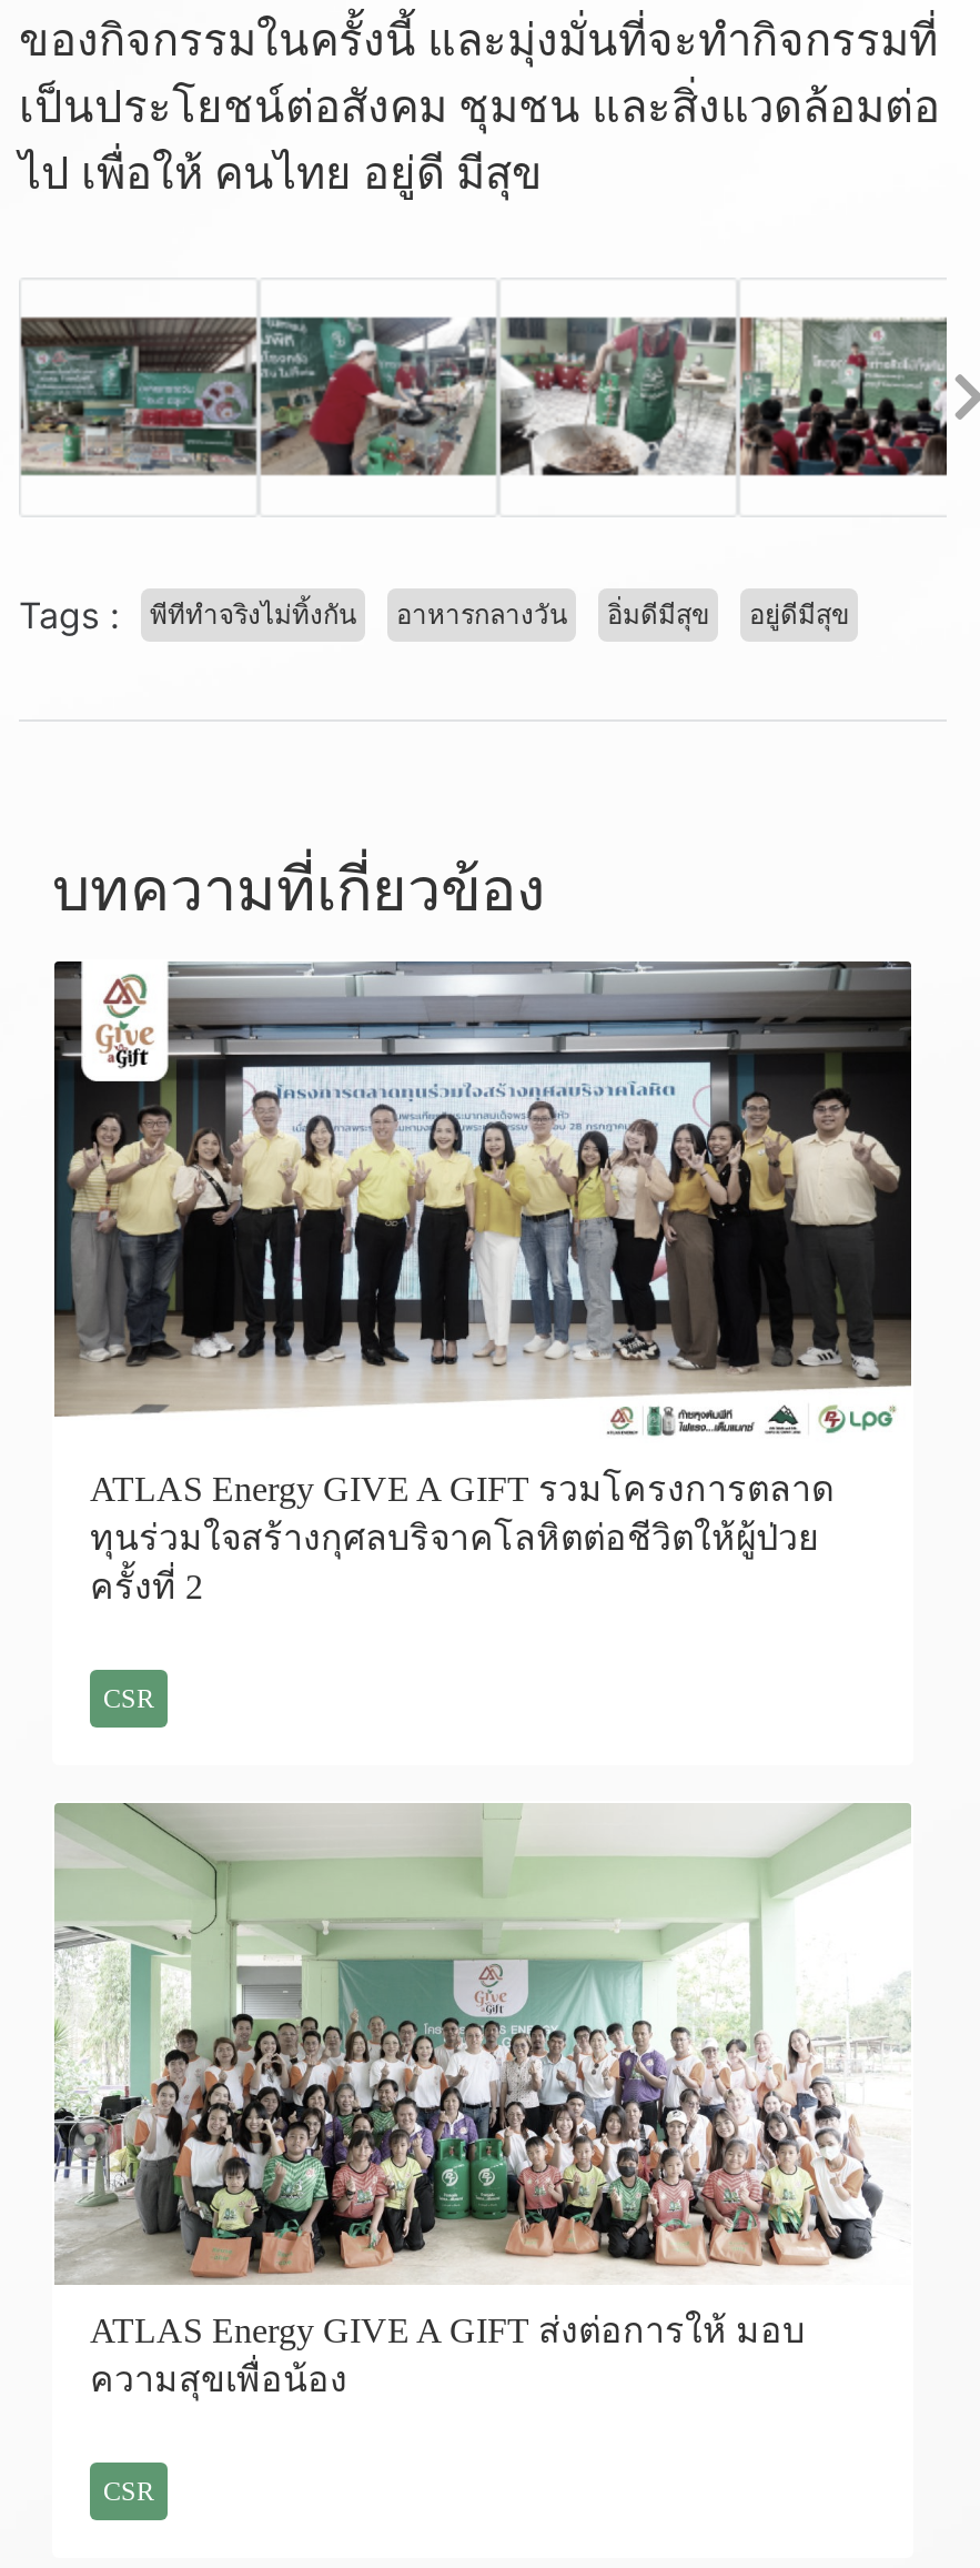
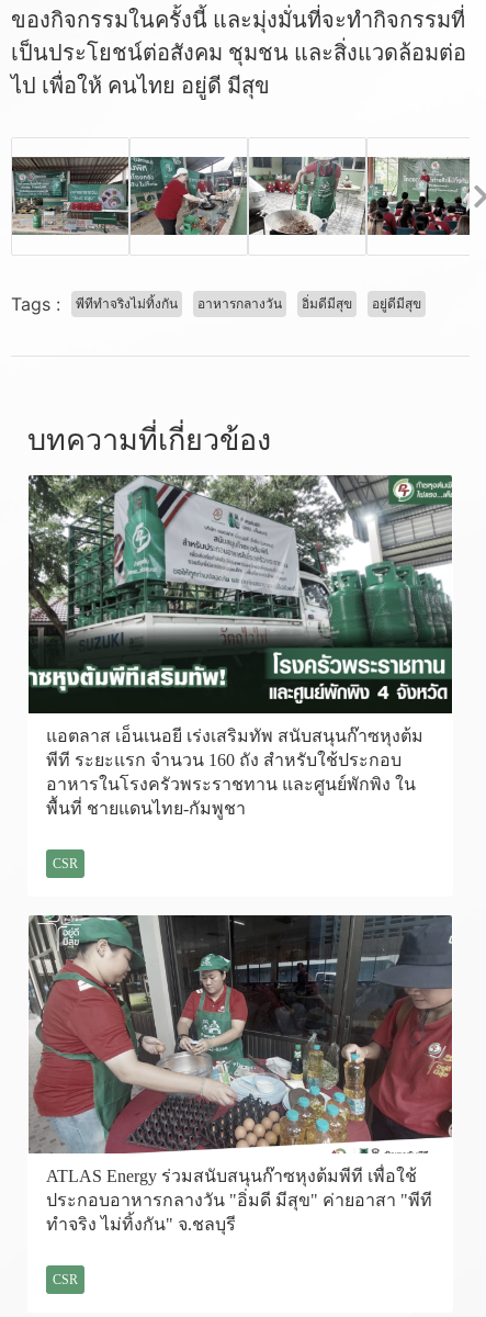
- [image]
- ATLAS Energy GIVE A GIFT รวมโครงการตลาด
- ทุนร่วมใจสร้างกุศลบริจาคโลหิตต่อชีวิตให้ผู้ป่วย
- ครั้งที่ 2
+ [image]
+ แอตลาส เอ็นเนอยี เร่งเสริมทัพ สนับสนุนก๊าซหุงต้ม
+ พีที ระยะแรก จำนวน 160 ถัง สำหรับใช้ประกอบ
+ อาหารในโรงครัวพระราชทาน และศูนย์พักพิง ใน
+ พื้นที่ ชายแดนไทย-กัมพูชา

- [image]
- ATLAS Energy GIVE A GIFT ส่งต่อการให้ มอบ
- ความสุขเพื่อน้อง
+ [image]
+ ATLAS Energy ร่วมสนับสนุนก๊าซหุงต้มพีที เพื่อใช้
+ ประกอบอาหารกลางวัน "อิ่มดี มีสุข" ค่ายอาสา "พีที
+ ทำจริง ไม่ทิ้งกัน" จ.ชลบุรี
